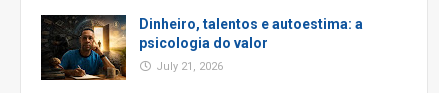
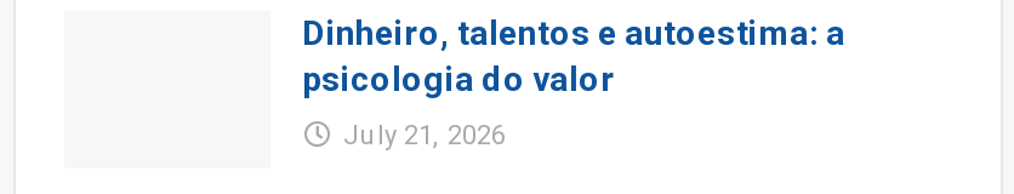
- [image]
